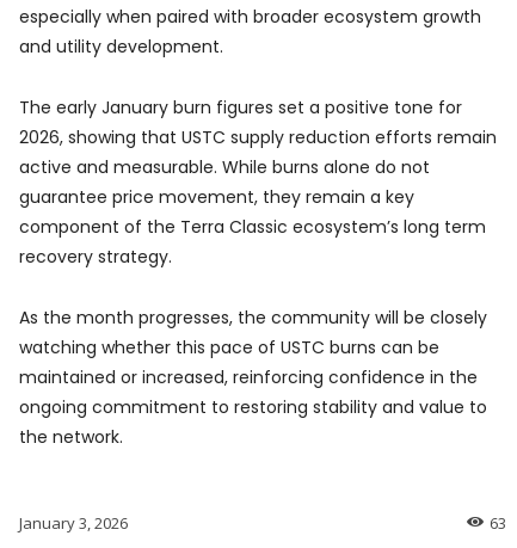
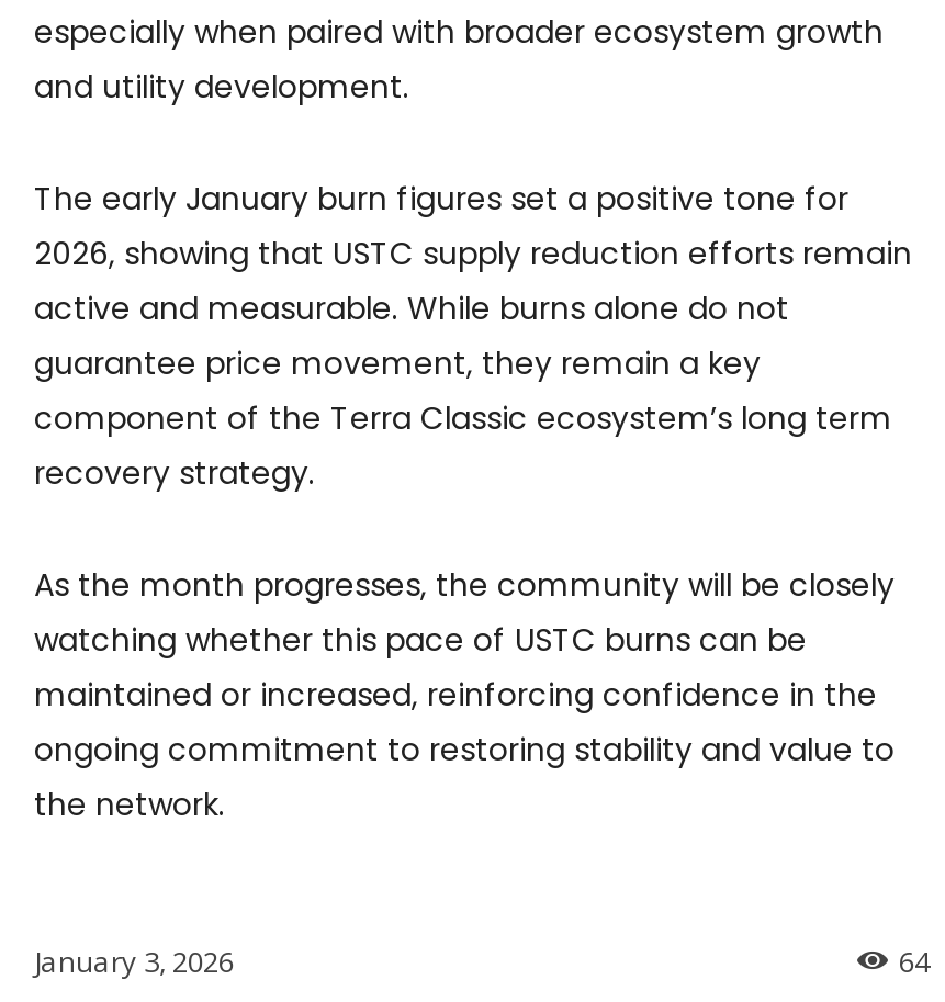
- 63
+ 64
